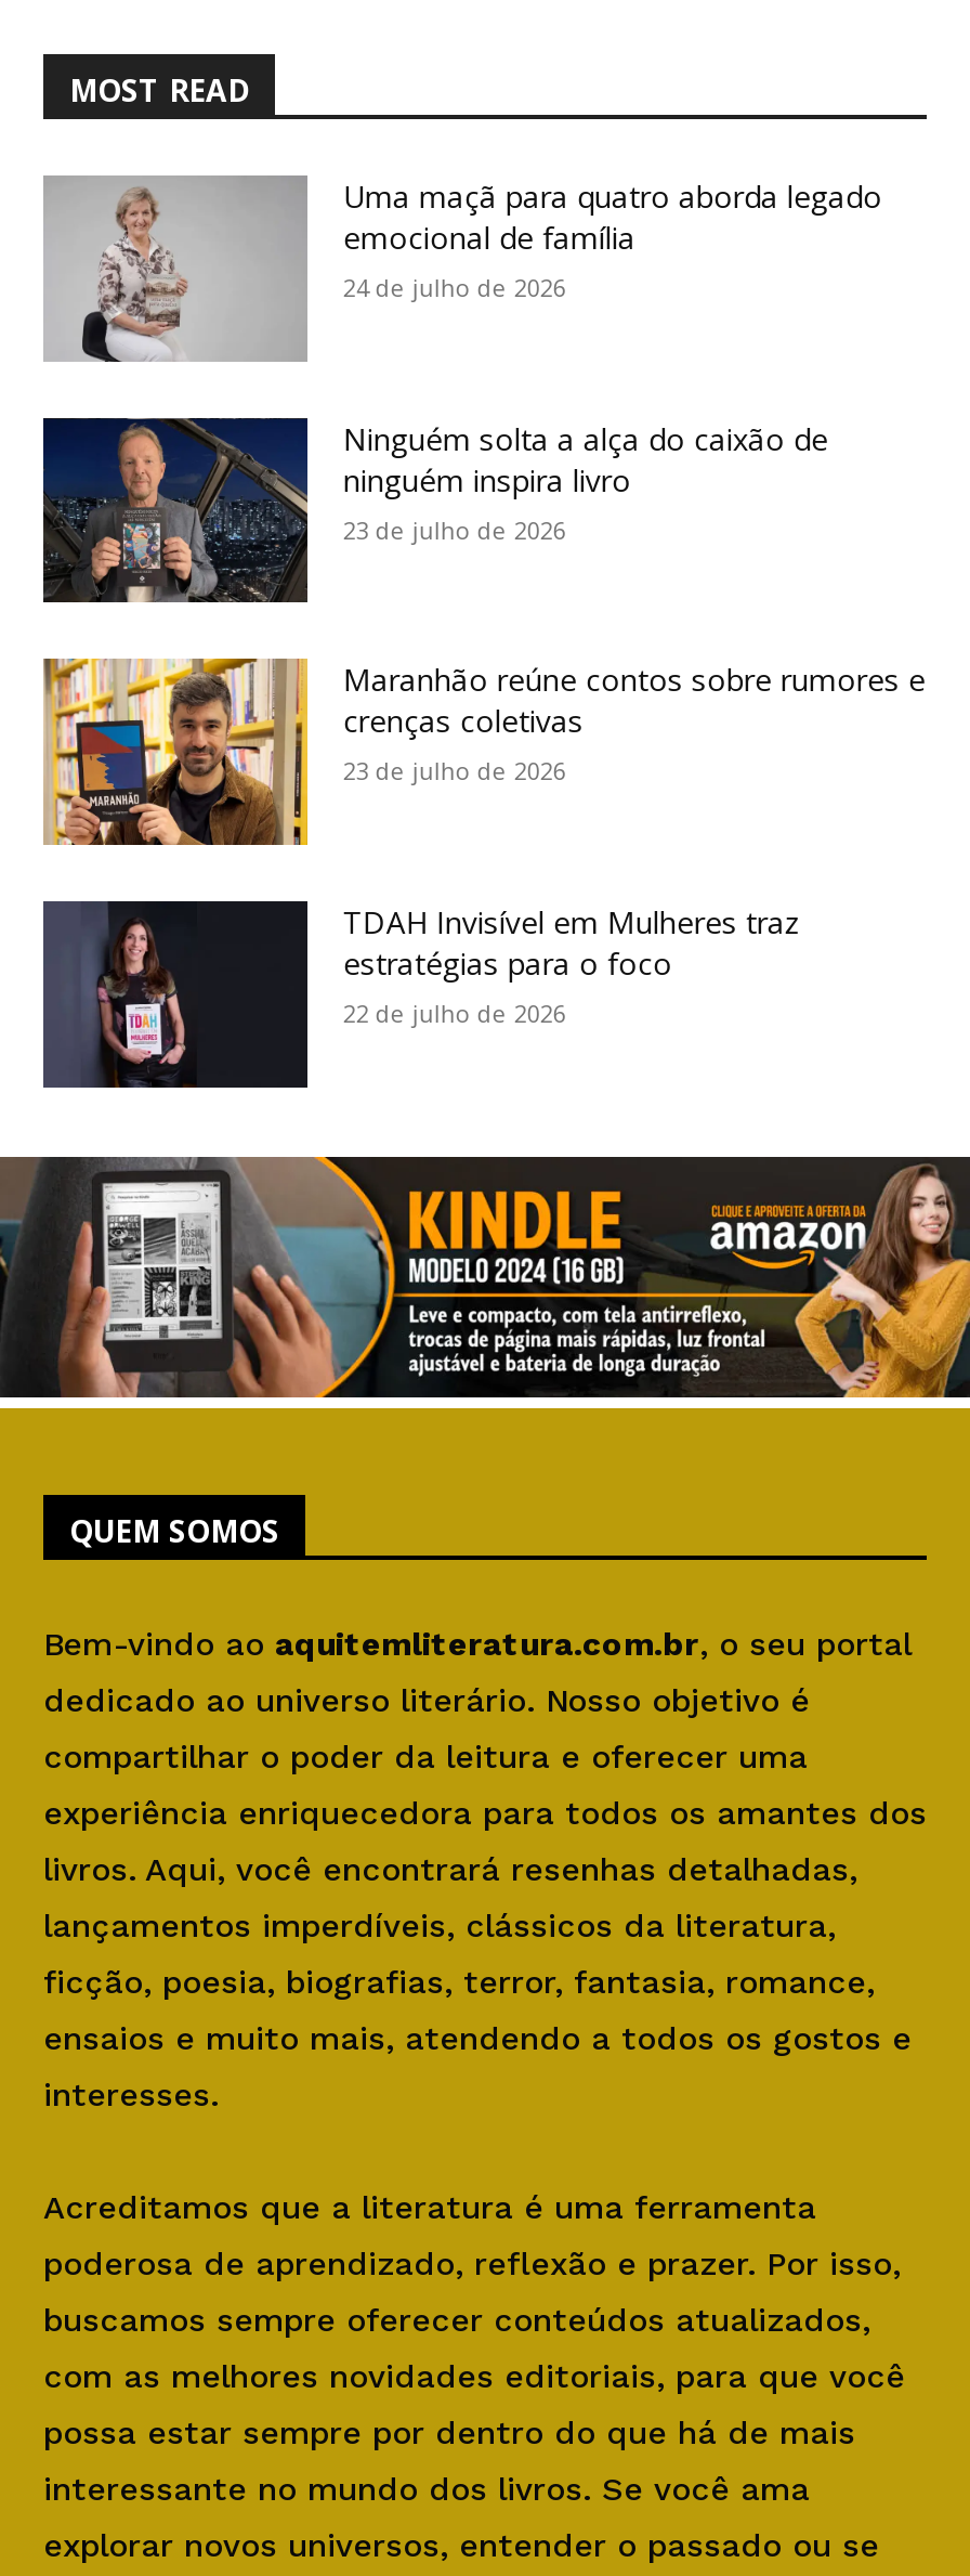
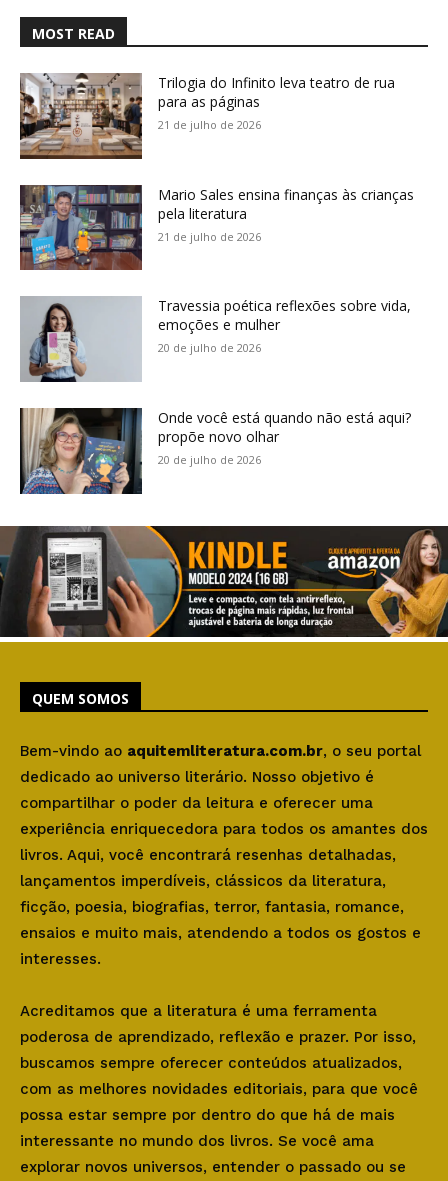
- [image]
- Uma maçã para quatro aborda legado
- emocional de família
- 24 de julho de 2026
+ [image]
+ Trilogia do Infinito leva teatro de rua
+ para as páginas
+ 21 de julho de 2026

- [image]
- Ninguém solta a alça do caixão de
- ninguém inspira livro
- 23 de julho de 2026
+ [image]
+ Mario Sales ensina finanças às crianças
+ pela literatura
+ 21 de julho de 2026

- [image]
- Maranhão reúne contos sobre rumores e
- crenças coletivas
- 23 de julho de 2026
+ [image]
+ Travessia poética reflexões sobre vida,
+ emoções e mulher
+ 20 de julho de 2026

- [image]
- TDAH Invisível em Mulheres traz
- estratégias para o foco
- 22 de julho de 2026
+ [image]
+ Onde você está quando não está aqui?
+ propõe novo olhar
+ 20 de julho de 2026
